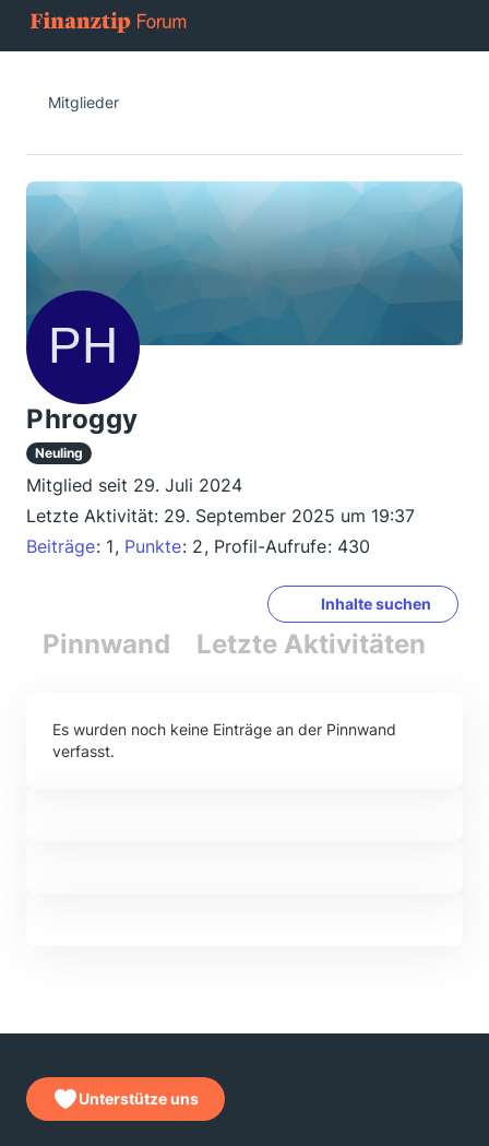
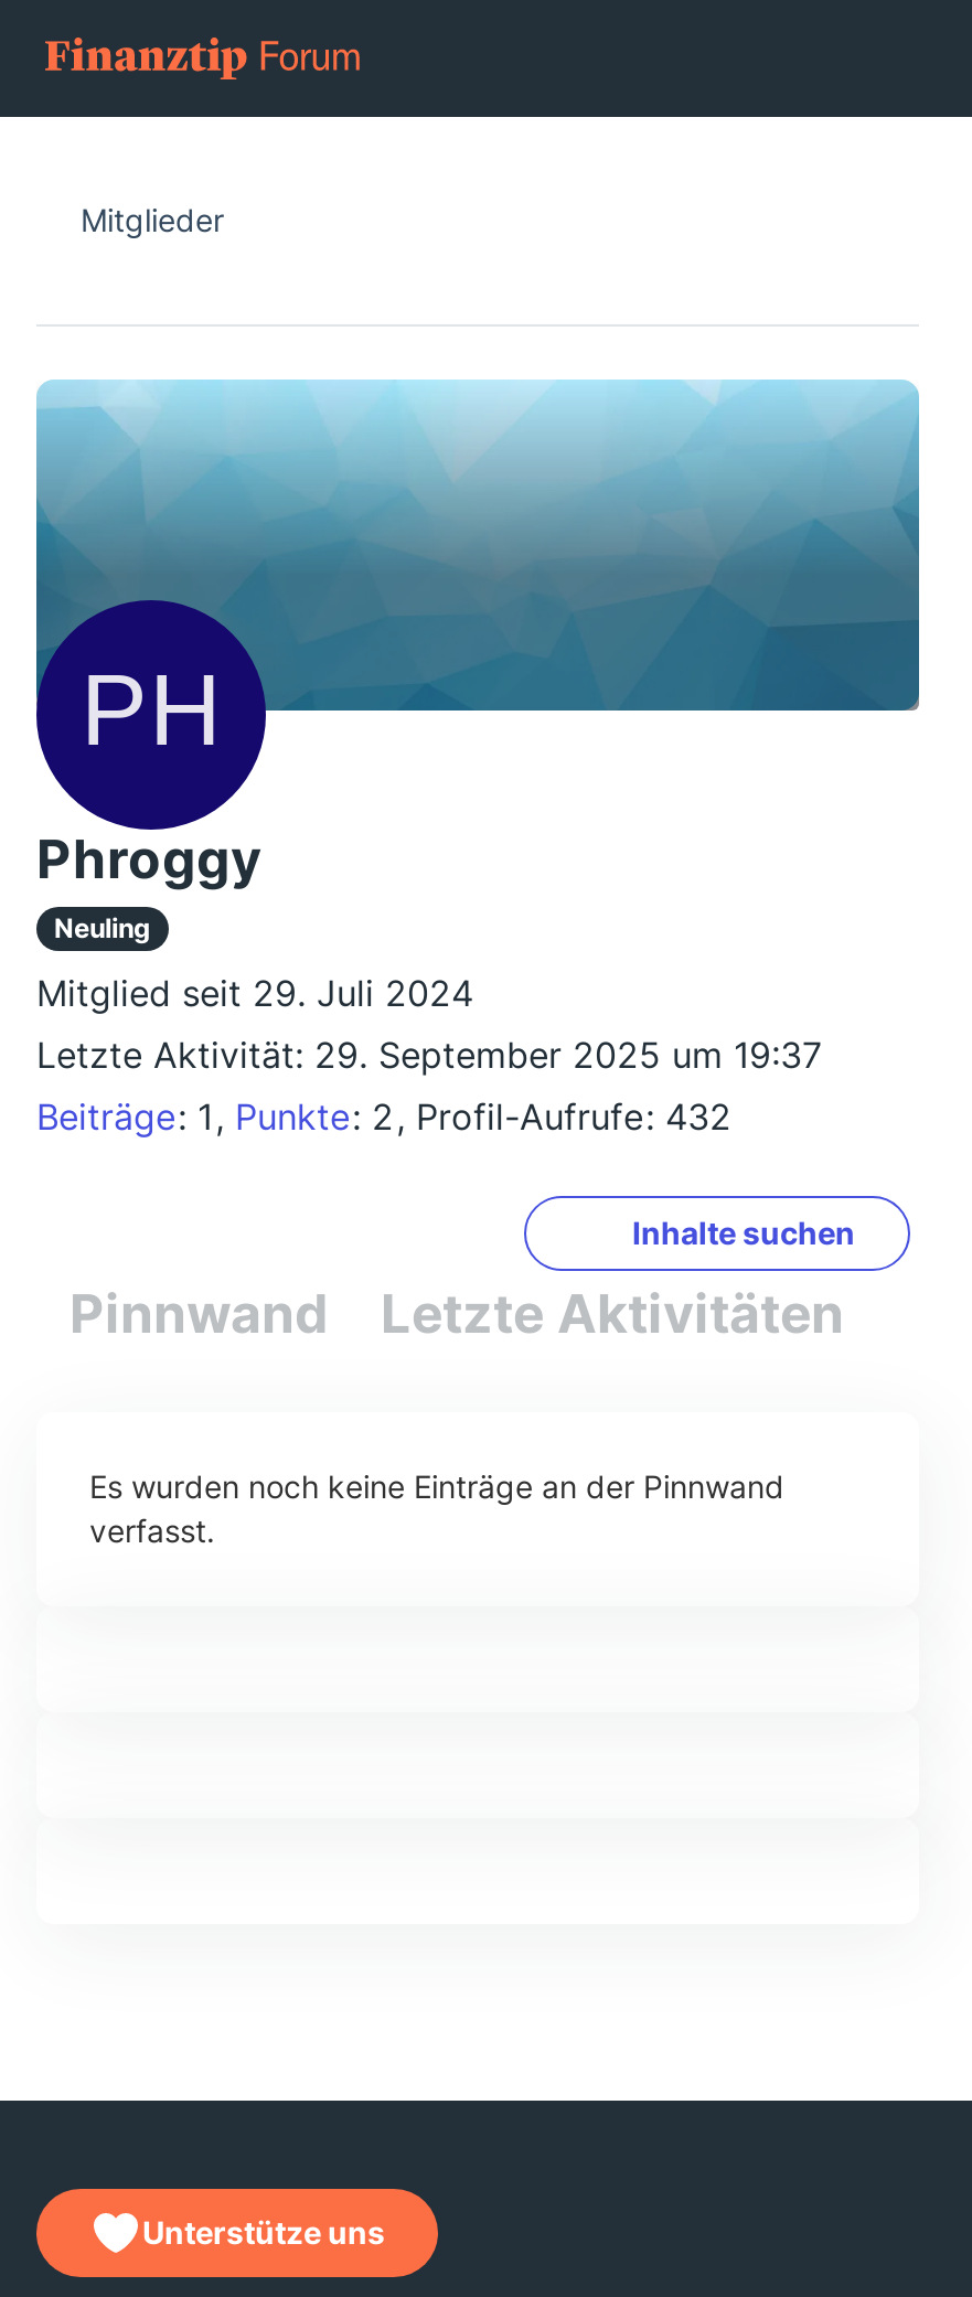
- Beiträge 1 Punkte 2 Profil-Aufrufe 430
+ Beiträge 1 Punkte 2 Profil-Aufrufe 432
